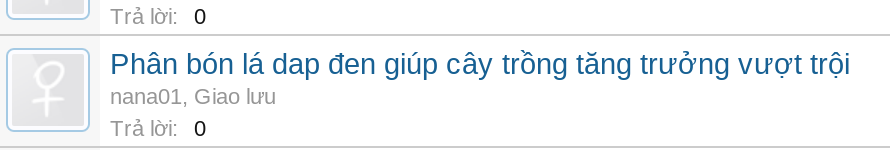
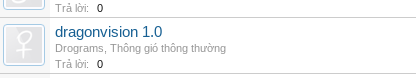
- Phân bón lá dap đen giúp cây trồng tăng trưởng vượt trội
- nana01, Giao lưu
+ dragonvision 1.0
+ Drograms, Thông gió thông thường
